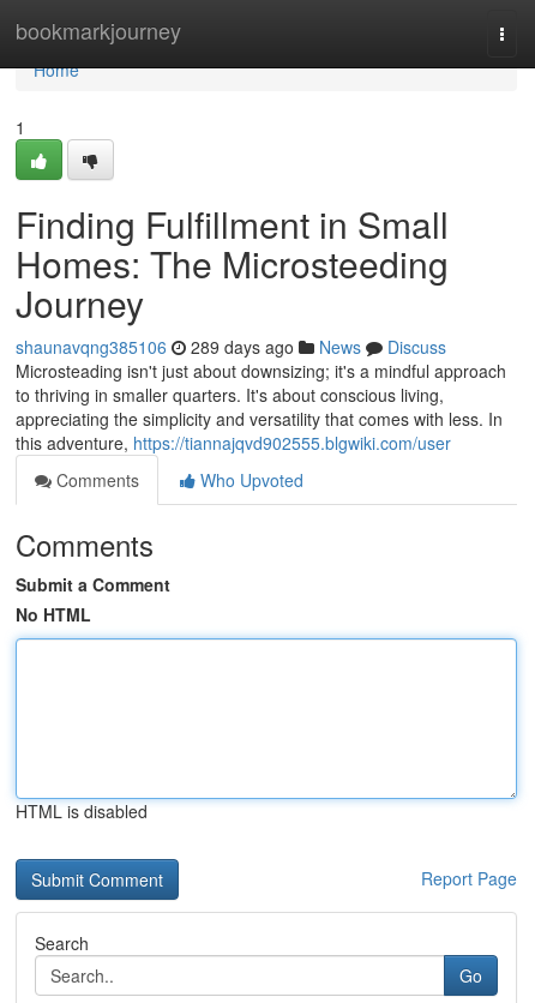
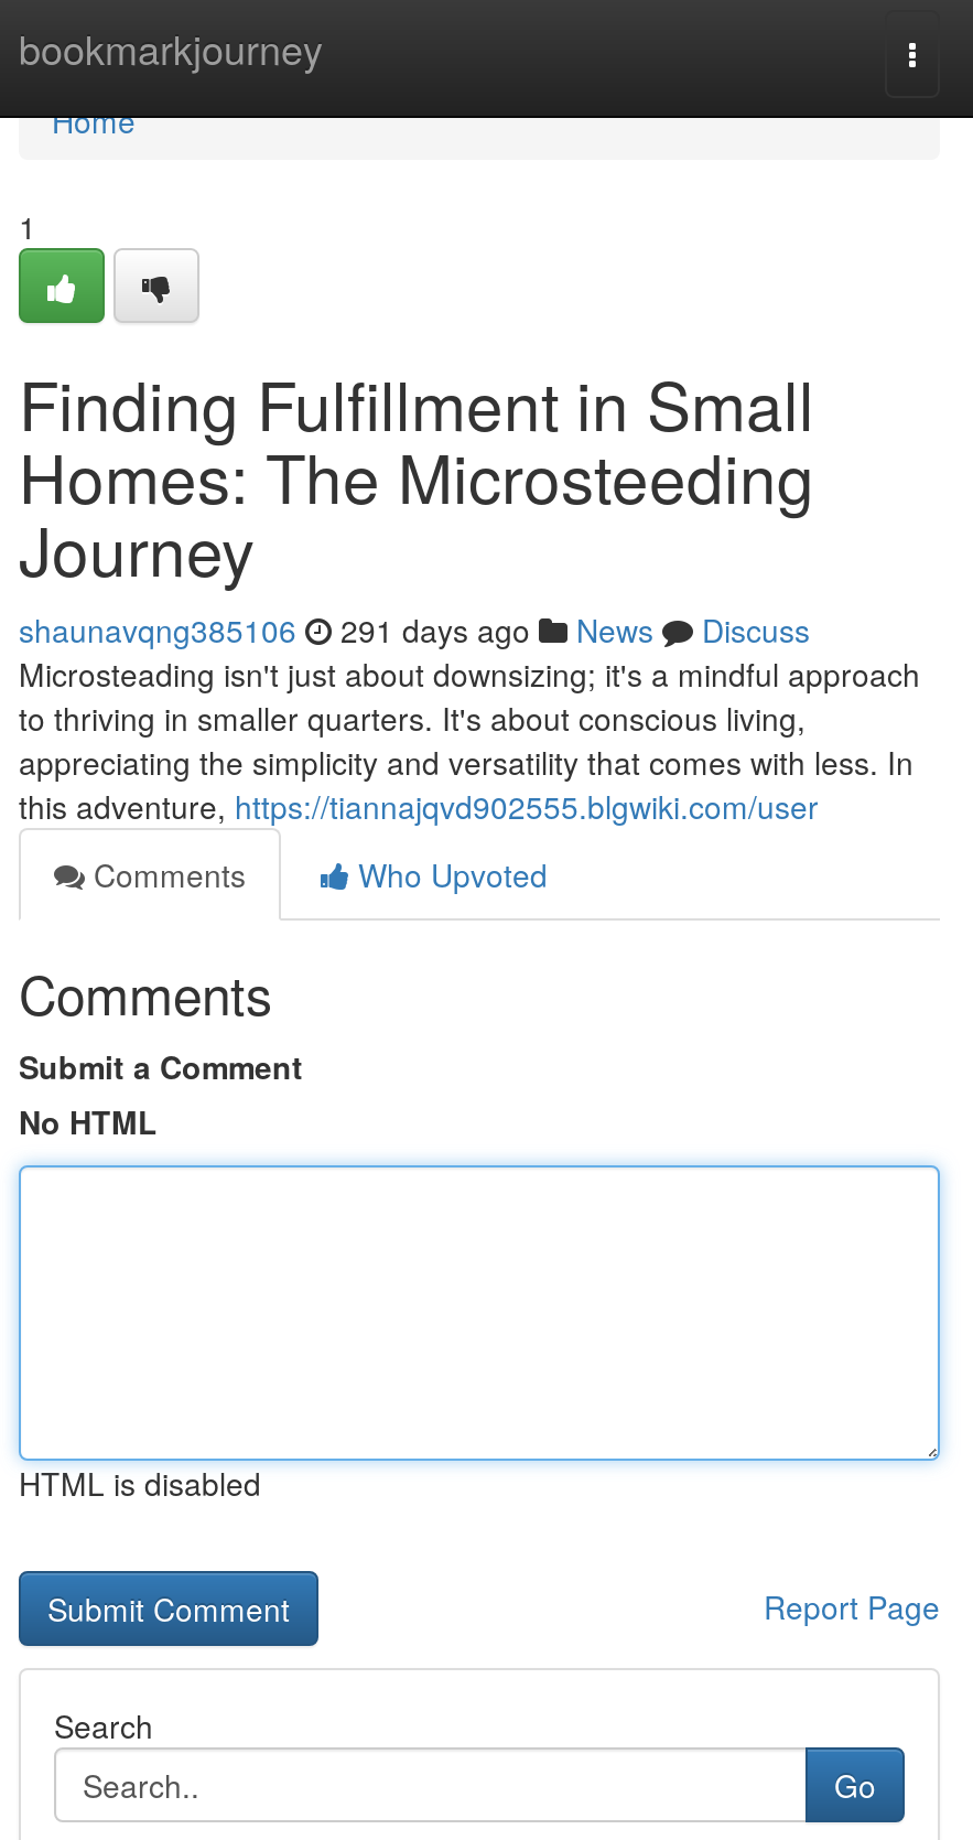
- shaunavqng385106 289 days ago News Discuss
+ shaunavqng385106 291 days ago News Discuss
